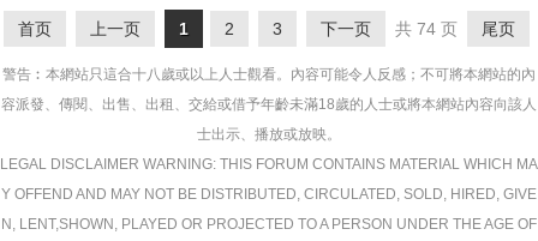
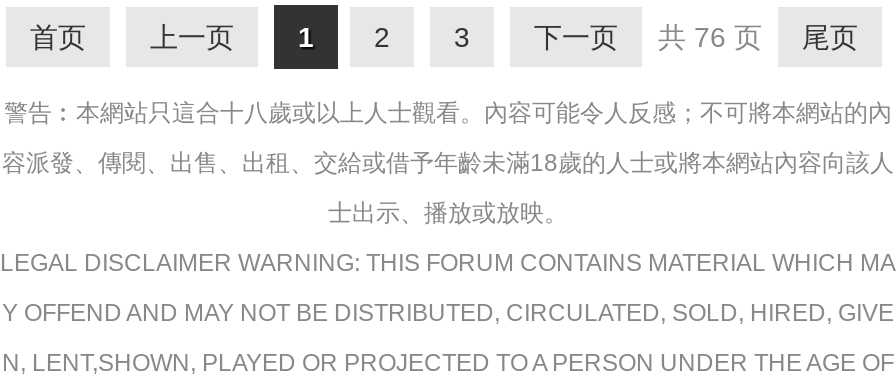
- 首页 上一页 1 2 3 下一页 共 74 页 尾页
+ 首页 上一页 1 2 3 下一页 共 76 页 尾页
